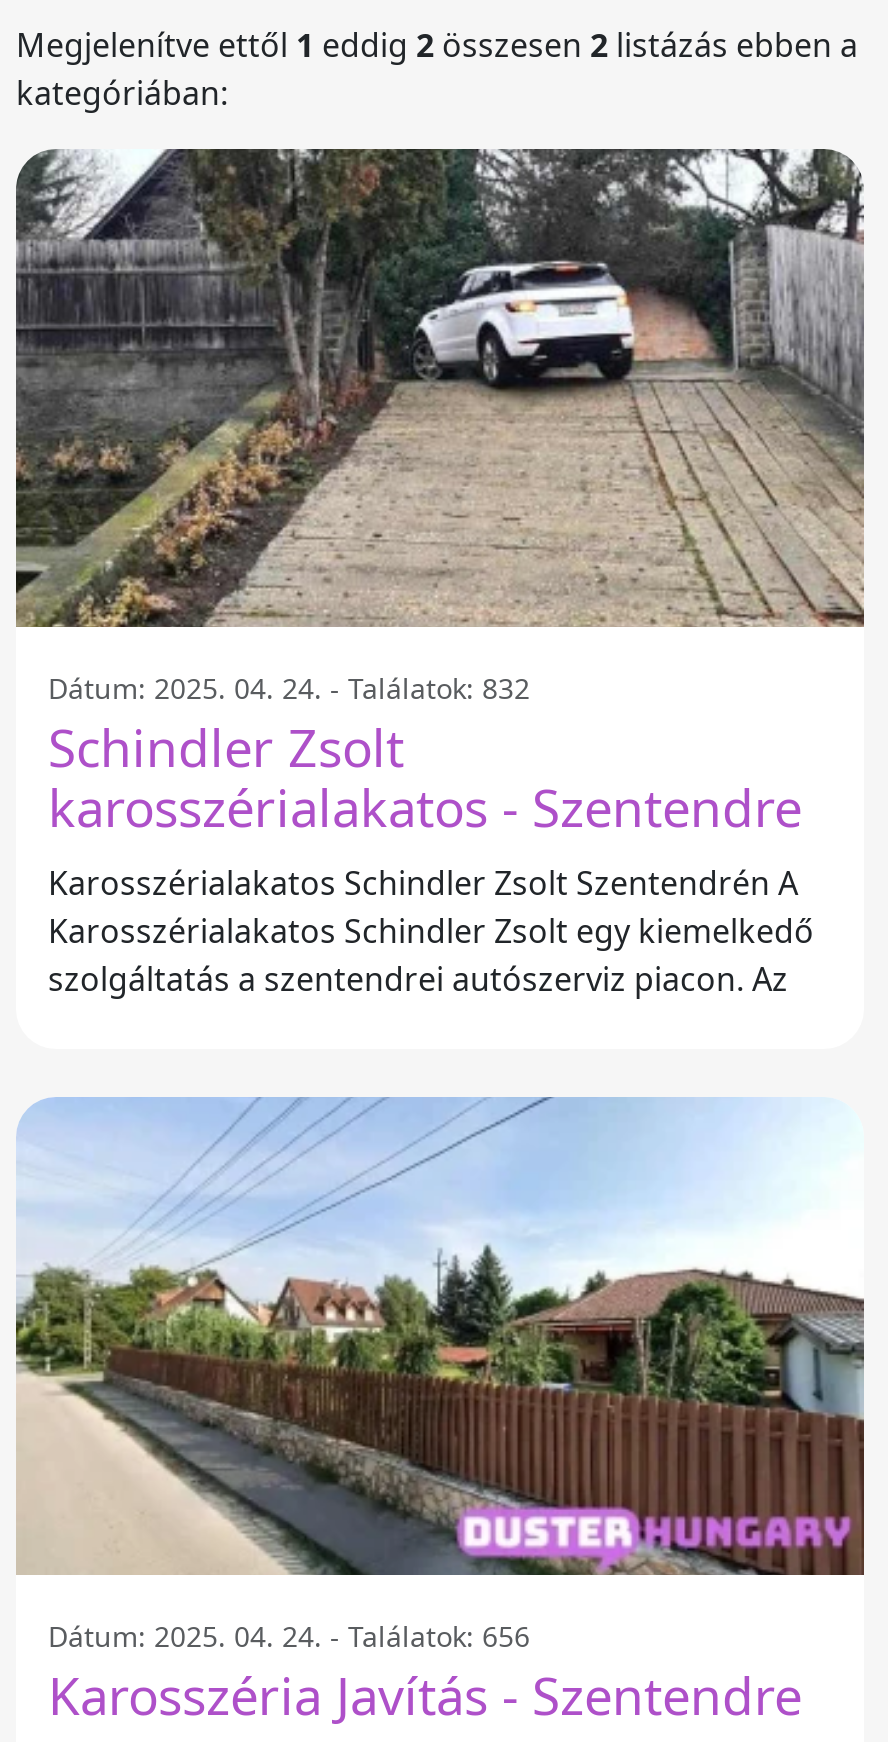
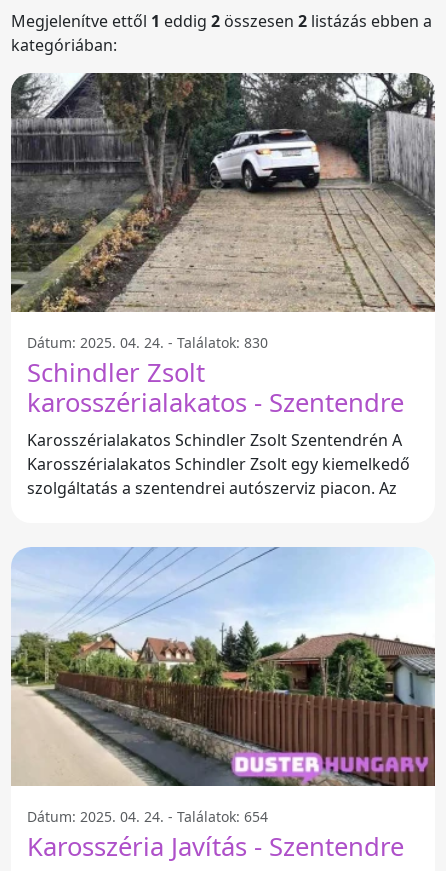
- Dátum: 2025. 04. 24. - Találatok: 832
+ Dátum: 2025. 04. 24. - Találatok: 830

- Dátum: 2025. 04. 24. - Találatok: 656
+ Dátum: 2025. 04. 24. - Találatok: 654
